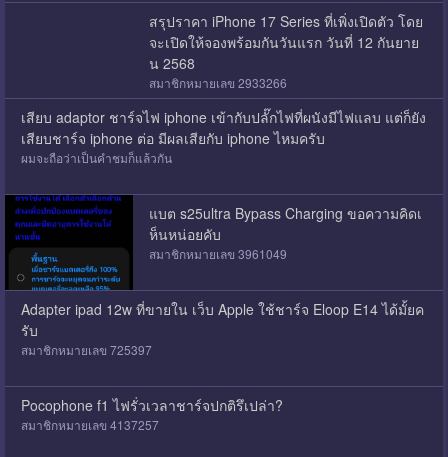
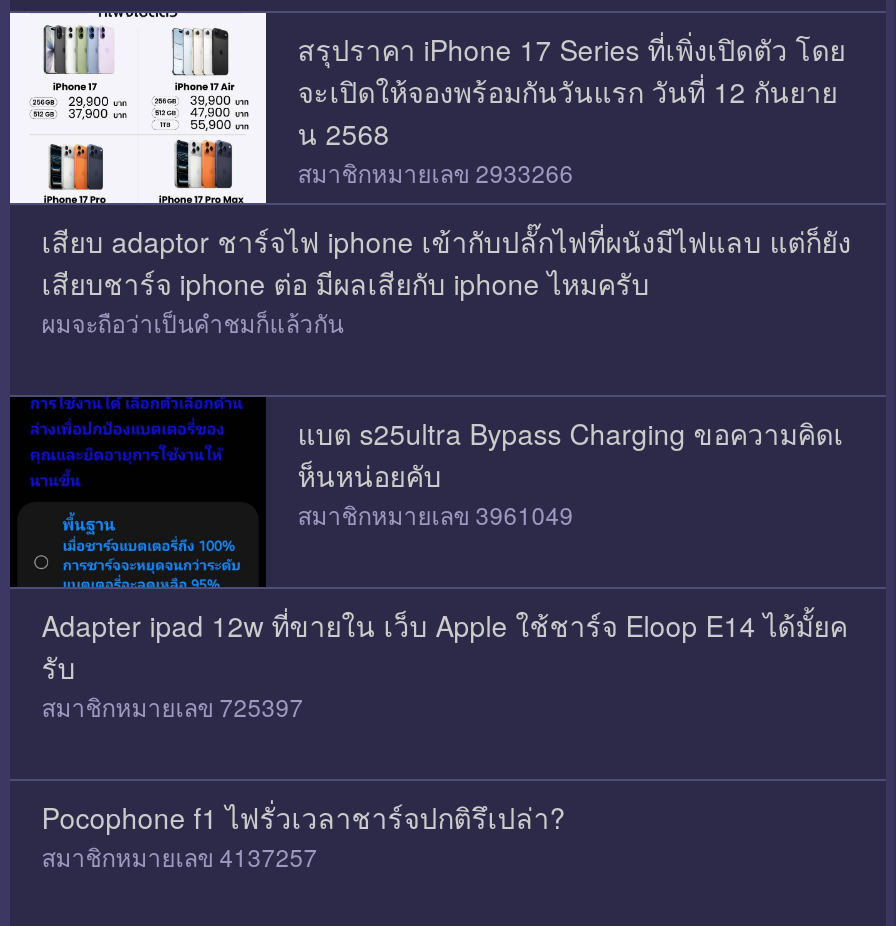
+ [image]
